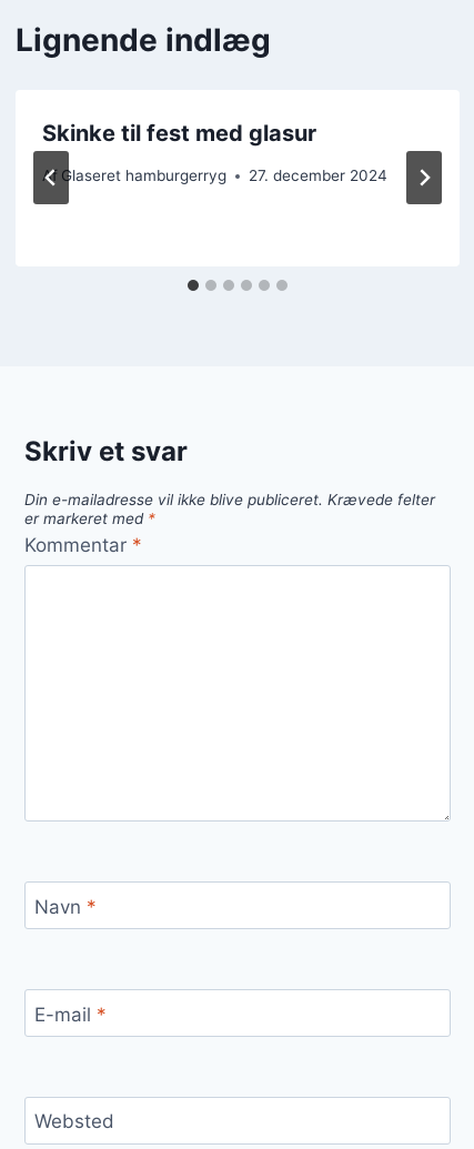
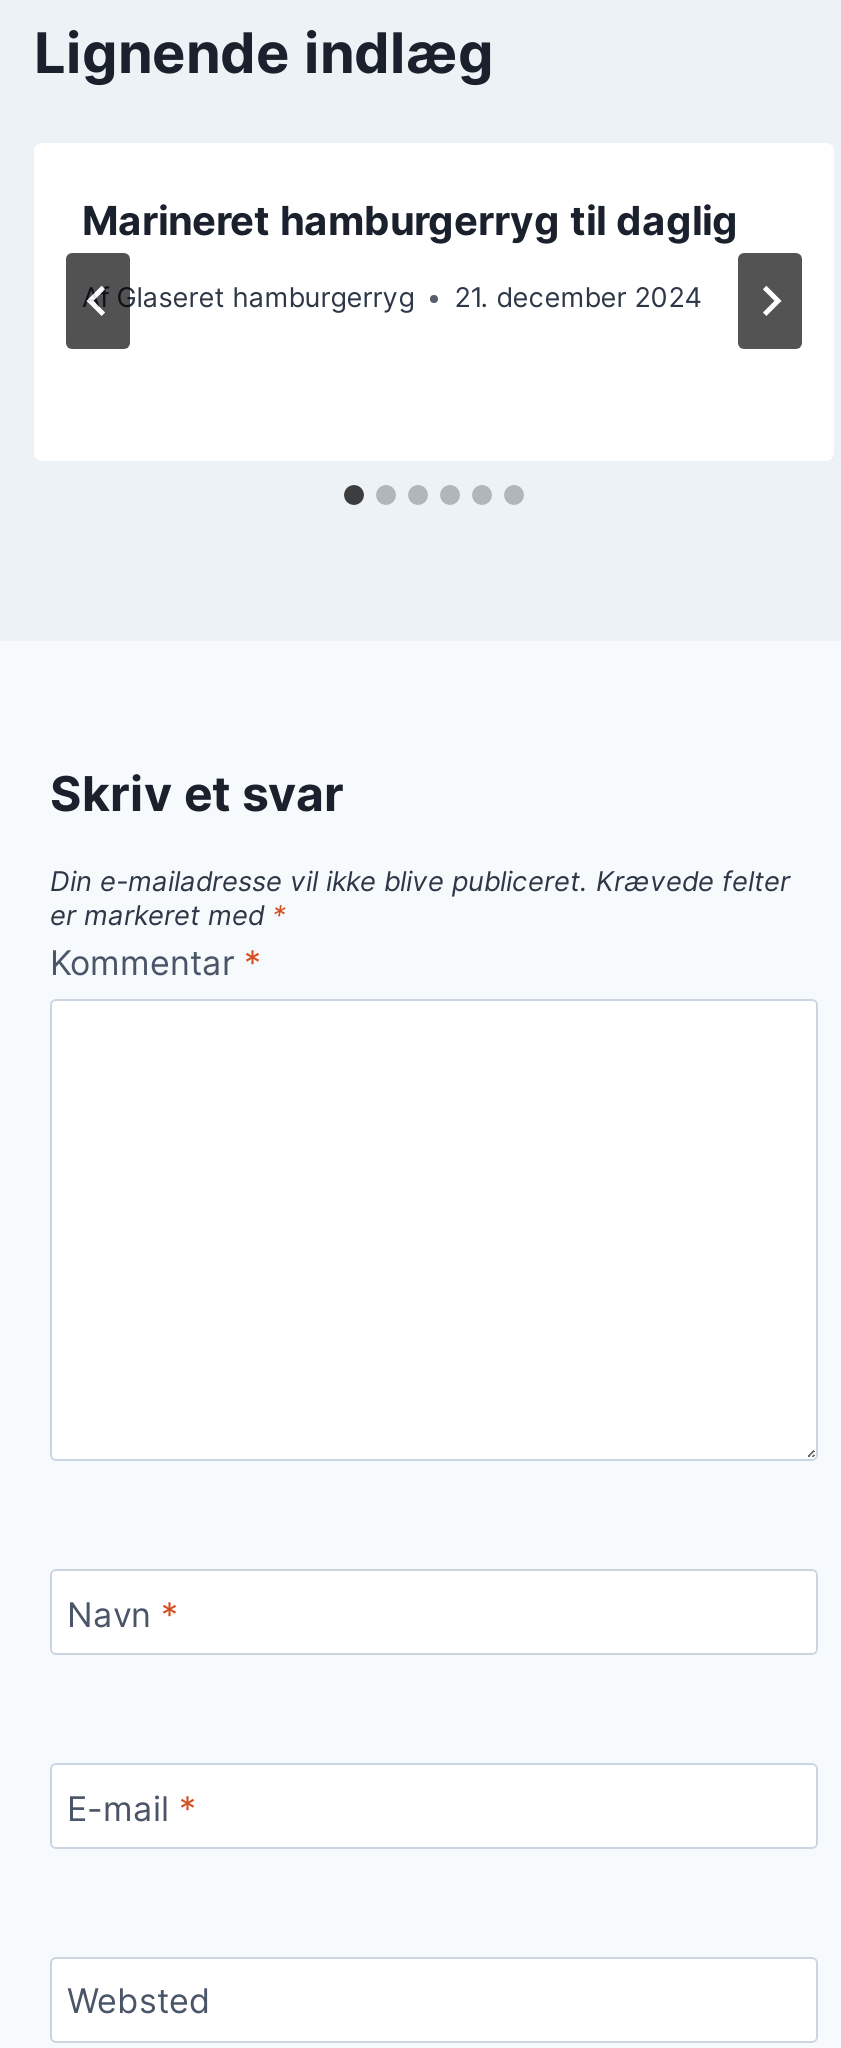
- Skinke til fest med glasur
+ Marineret hamburgerryg til daglig

- Af Glaseret hamburgerryg 27. december 2024
+ Af Glaseret hamburgerryg 21. december 2024
